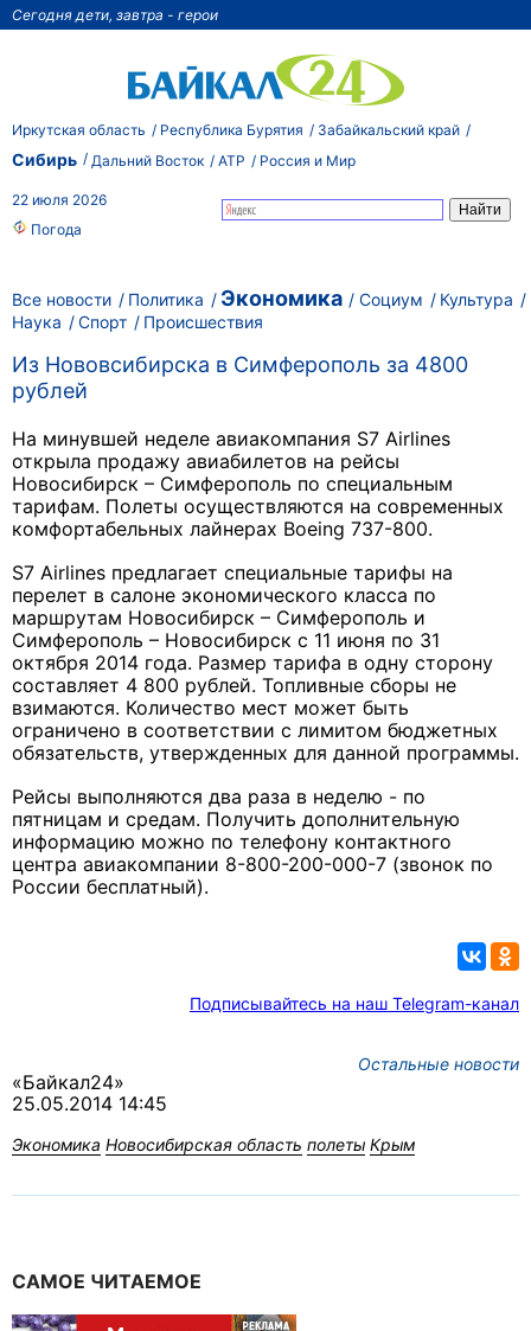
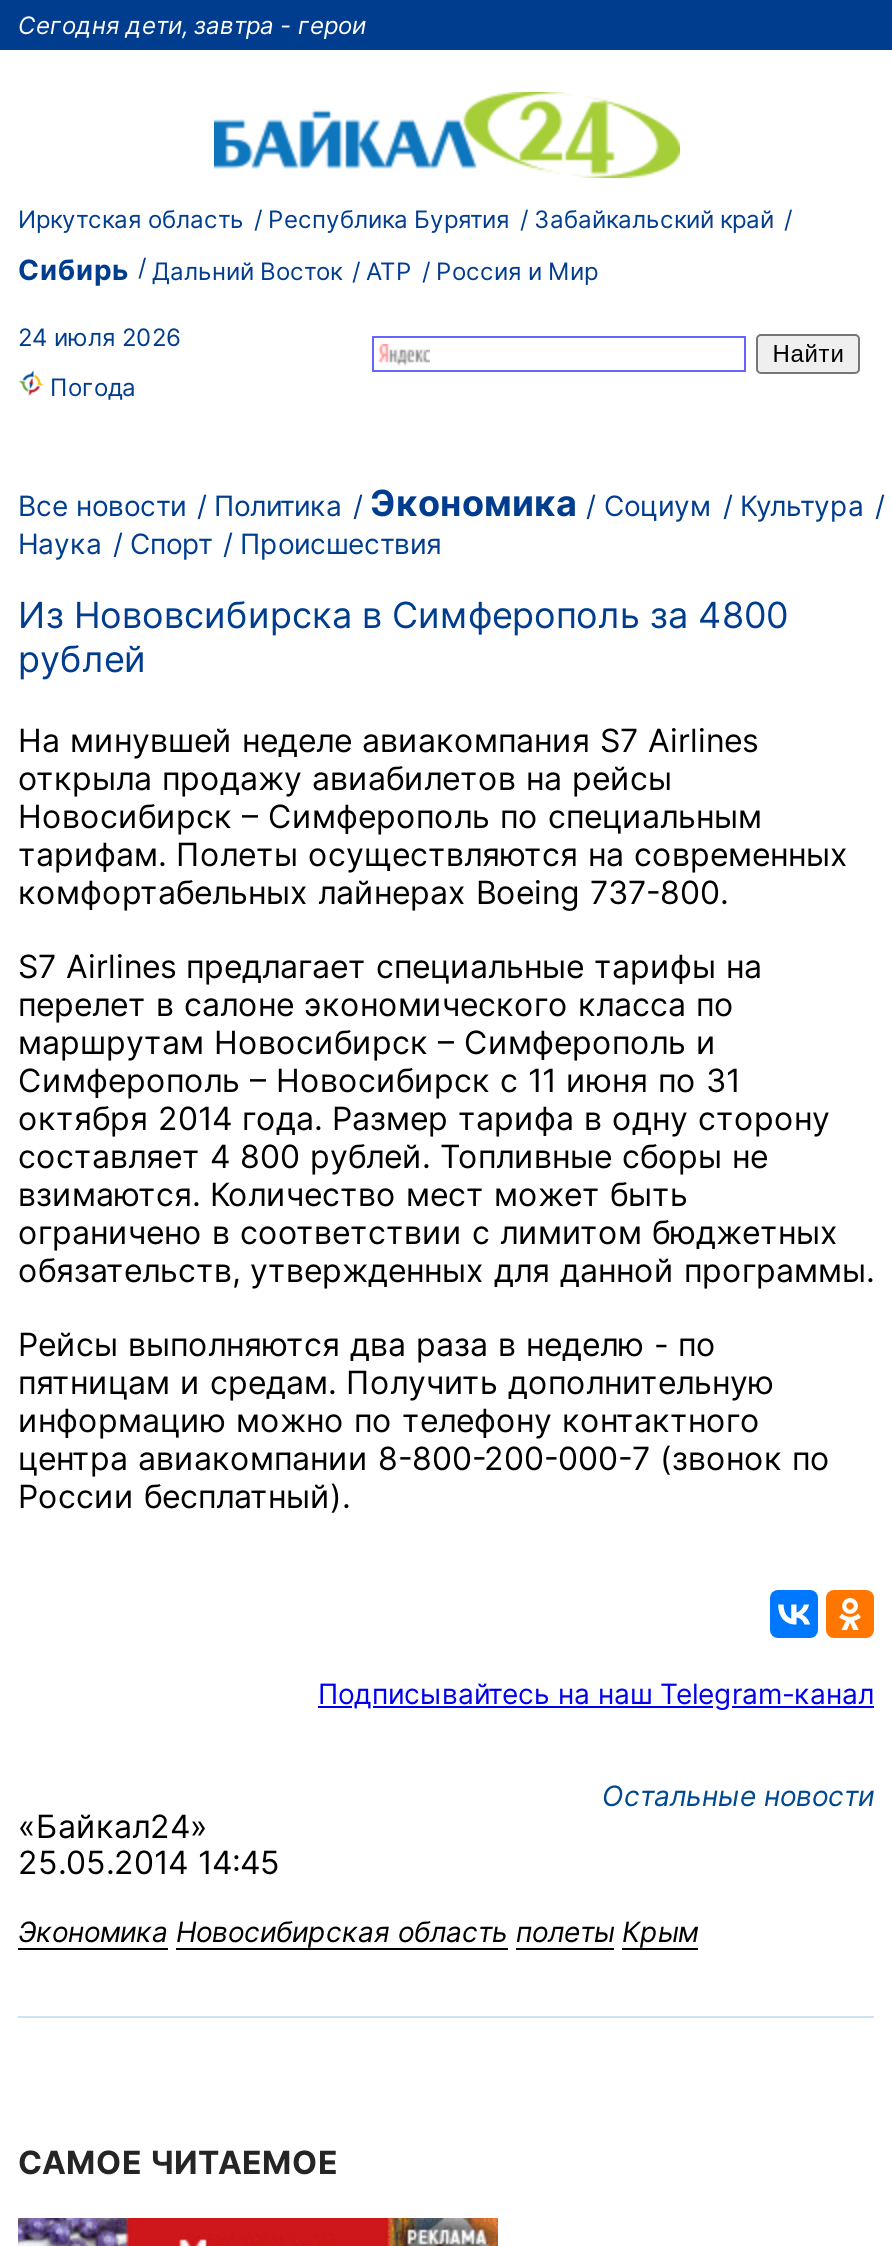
- 22 июля 2026
+ 24 июля 2026
